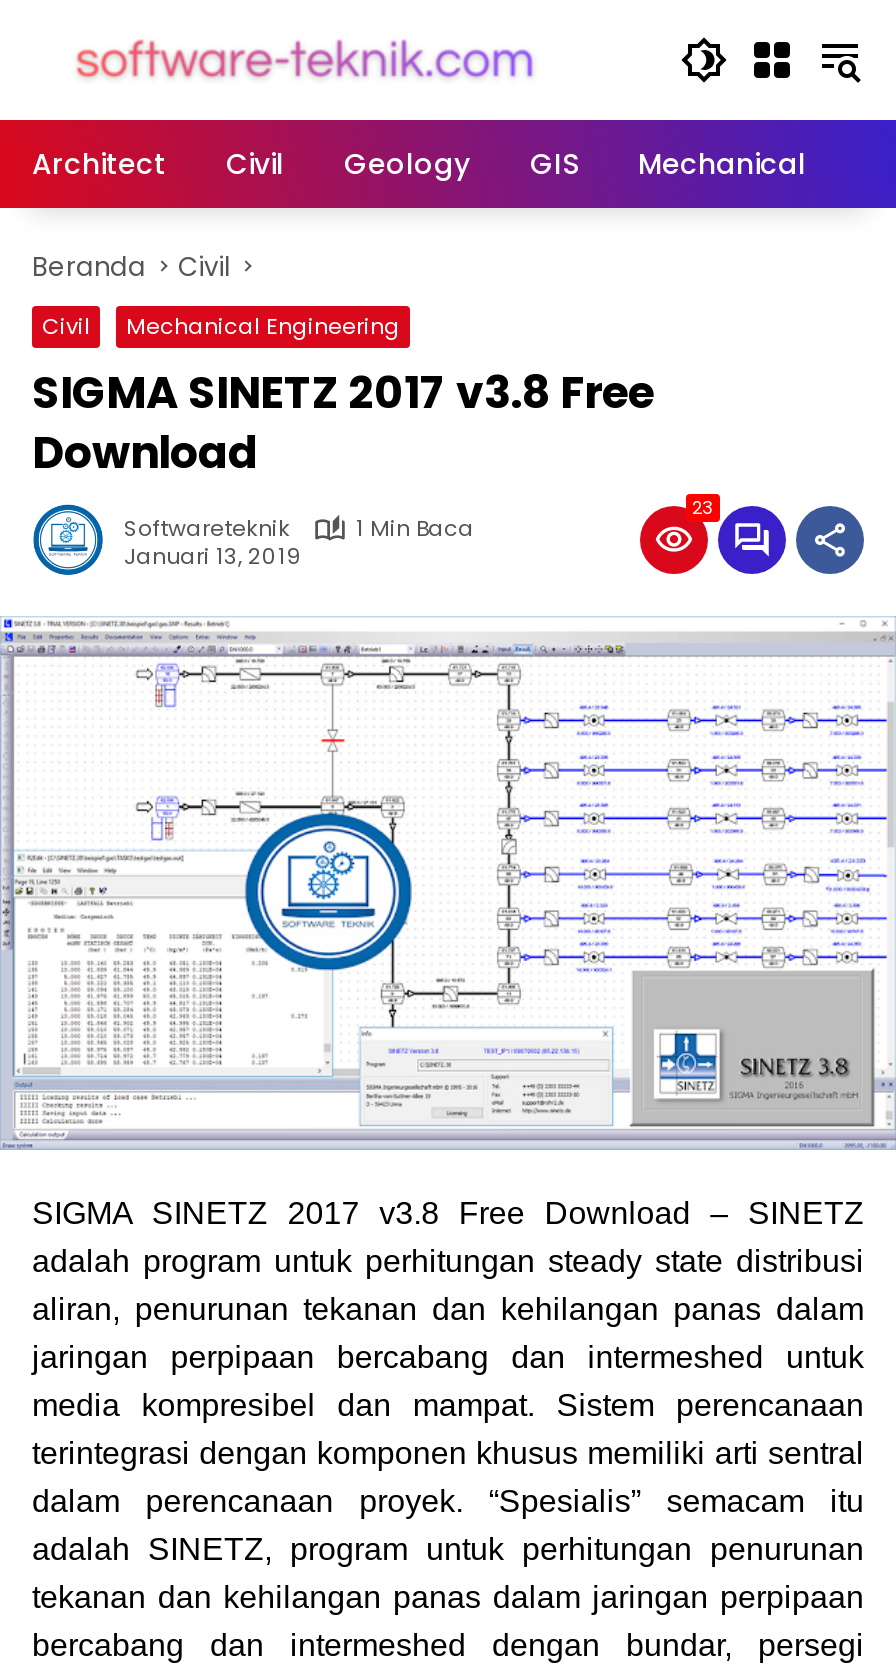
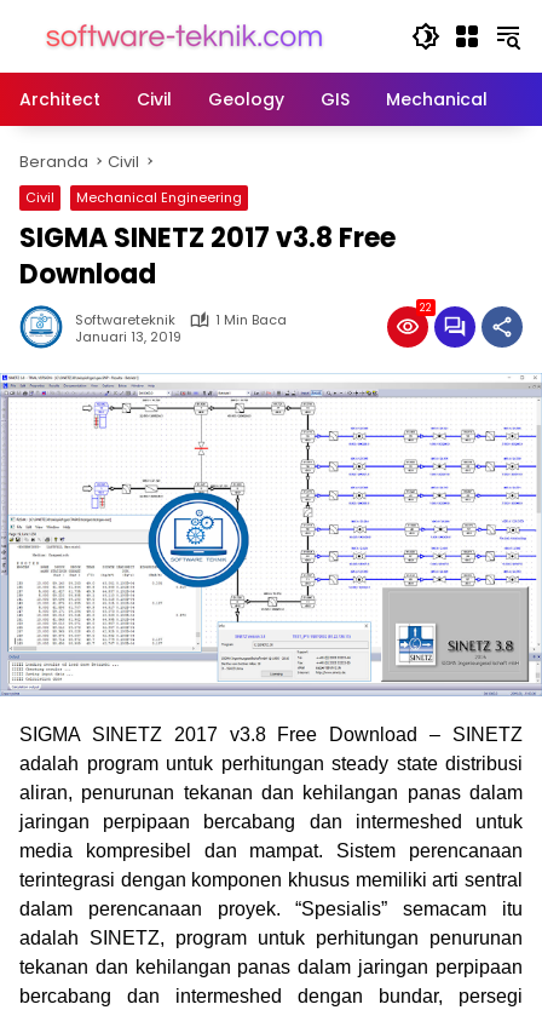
- 23
+ 22
